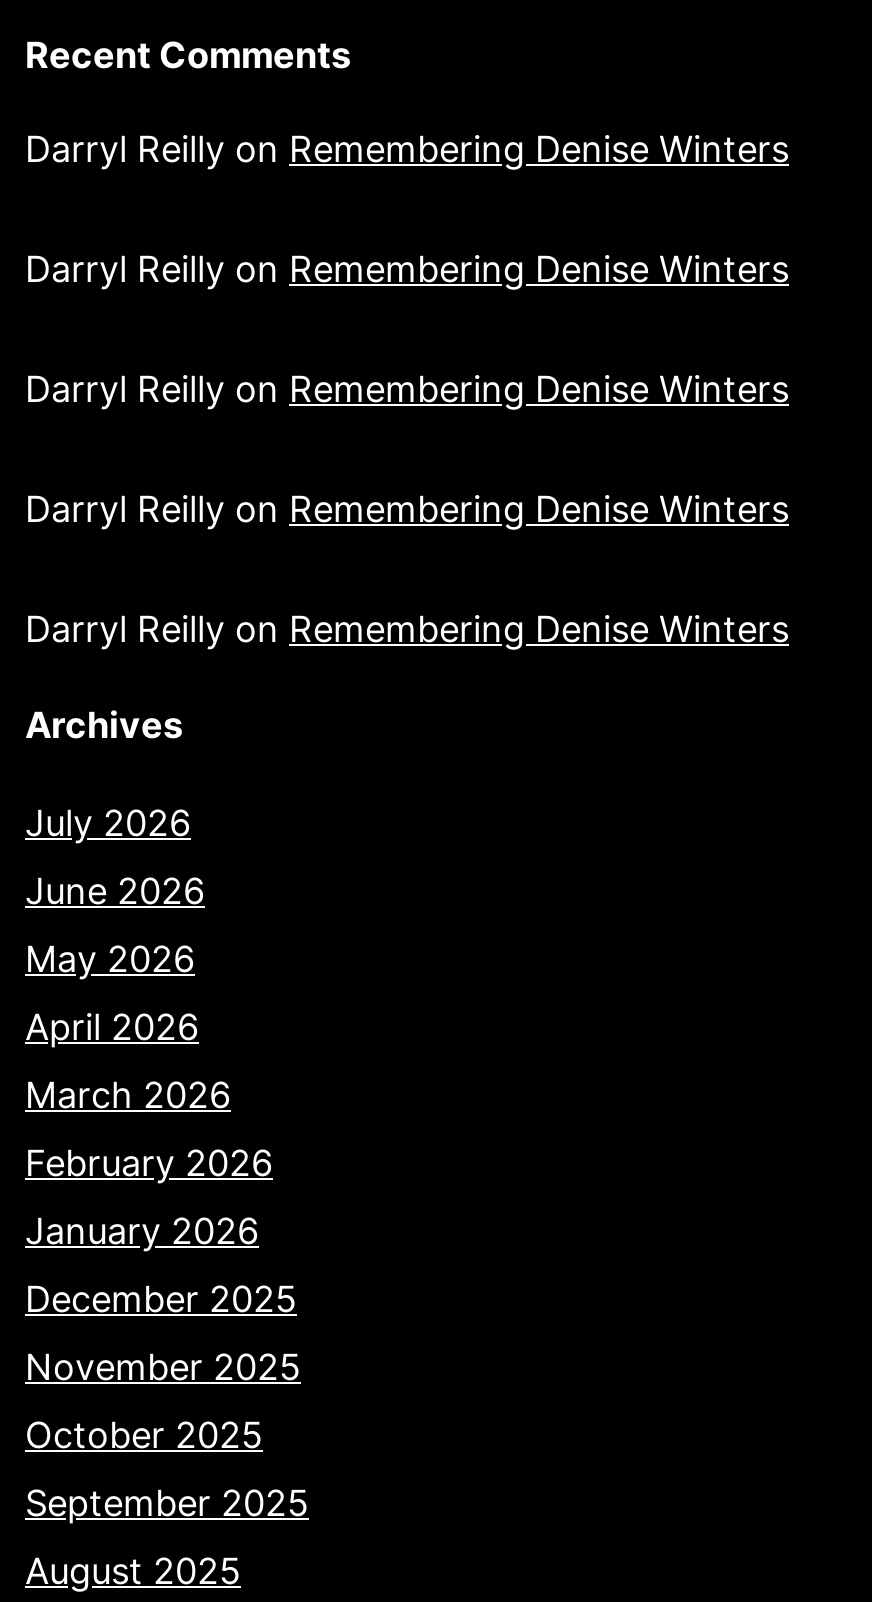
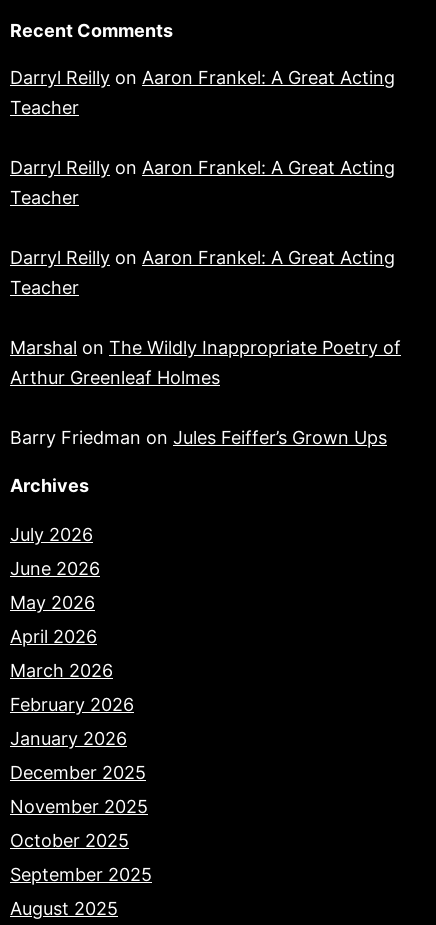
- Darryl Reilly on Remembering Denise Winters
+ Darryl Reilly on Aaron Frankel: A Great Acting
+ Teacher

- Darryl Reilly on Remembering Denise Winters
+ Darryl Reilly on Aaron Frankel: A Great Acting
+ Teacher

- Darryl Reilly on Remembering Denise Winters
+ Darryl Reilly on Aaron Frankel: A Great Acting
+ Teacher

- Darryl Reilly on Remembering Denise Winters
+ Marshal on The Wildly Inappropriate Poetry of
+ Arthur Greenleaf Holmes

- Darryl Reilly on Remembering Denise Winters
+ Barry Friedman on Jules Feiffer’s Grown Ups
